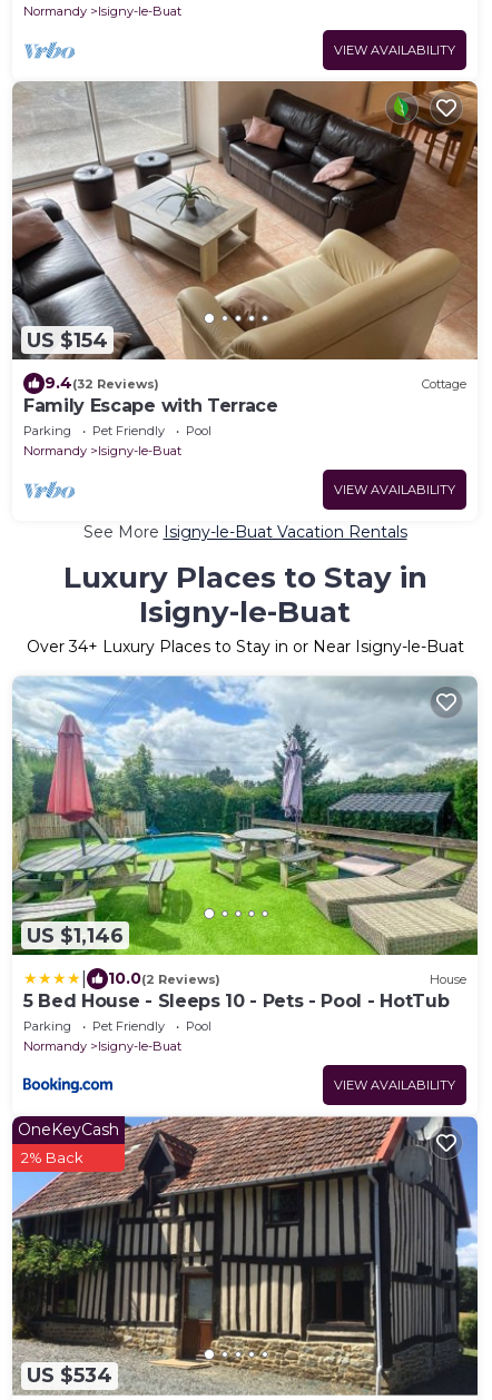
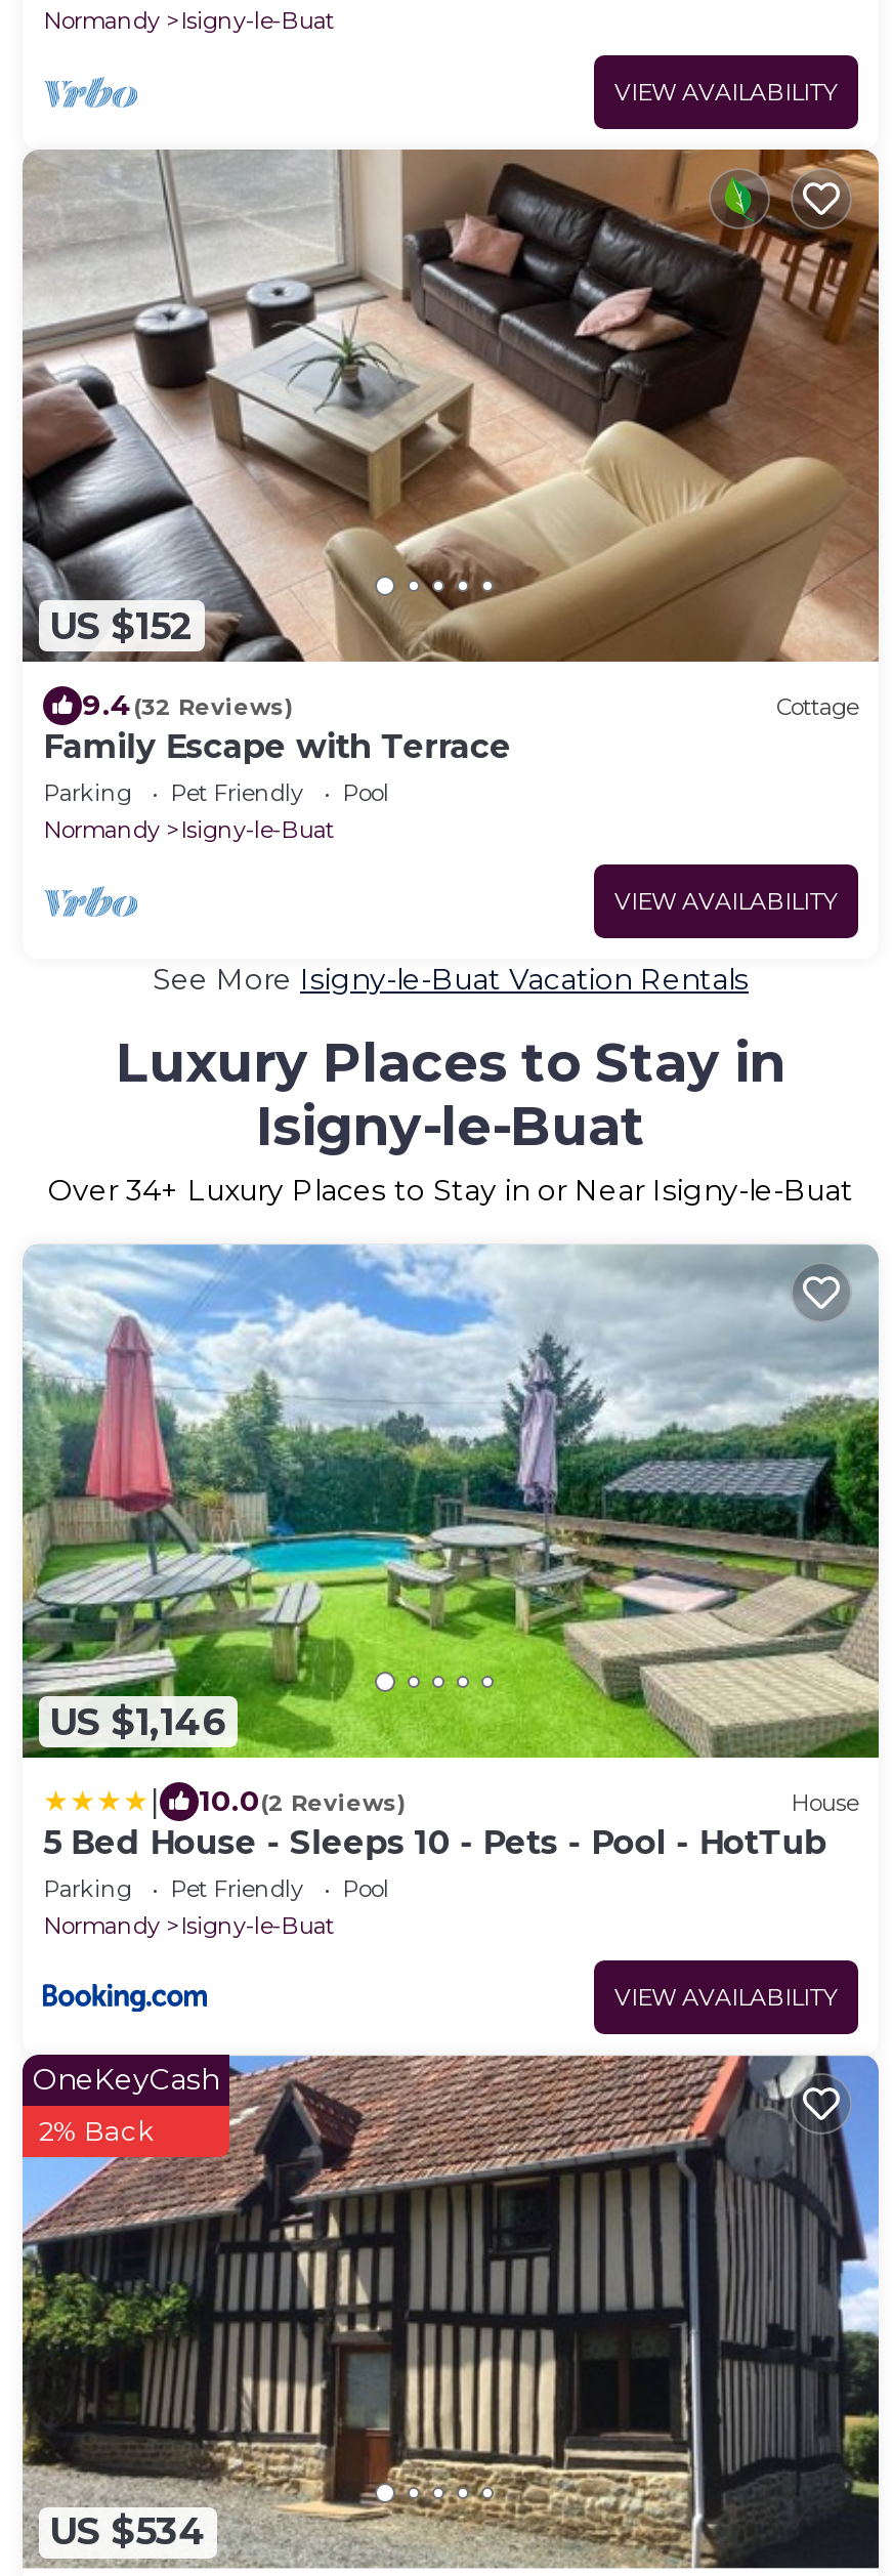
- US $154
+ US $152
